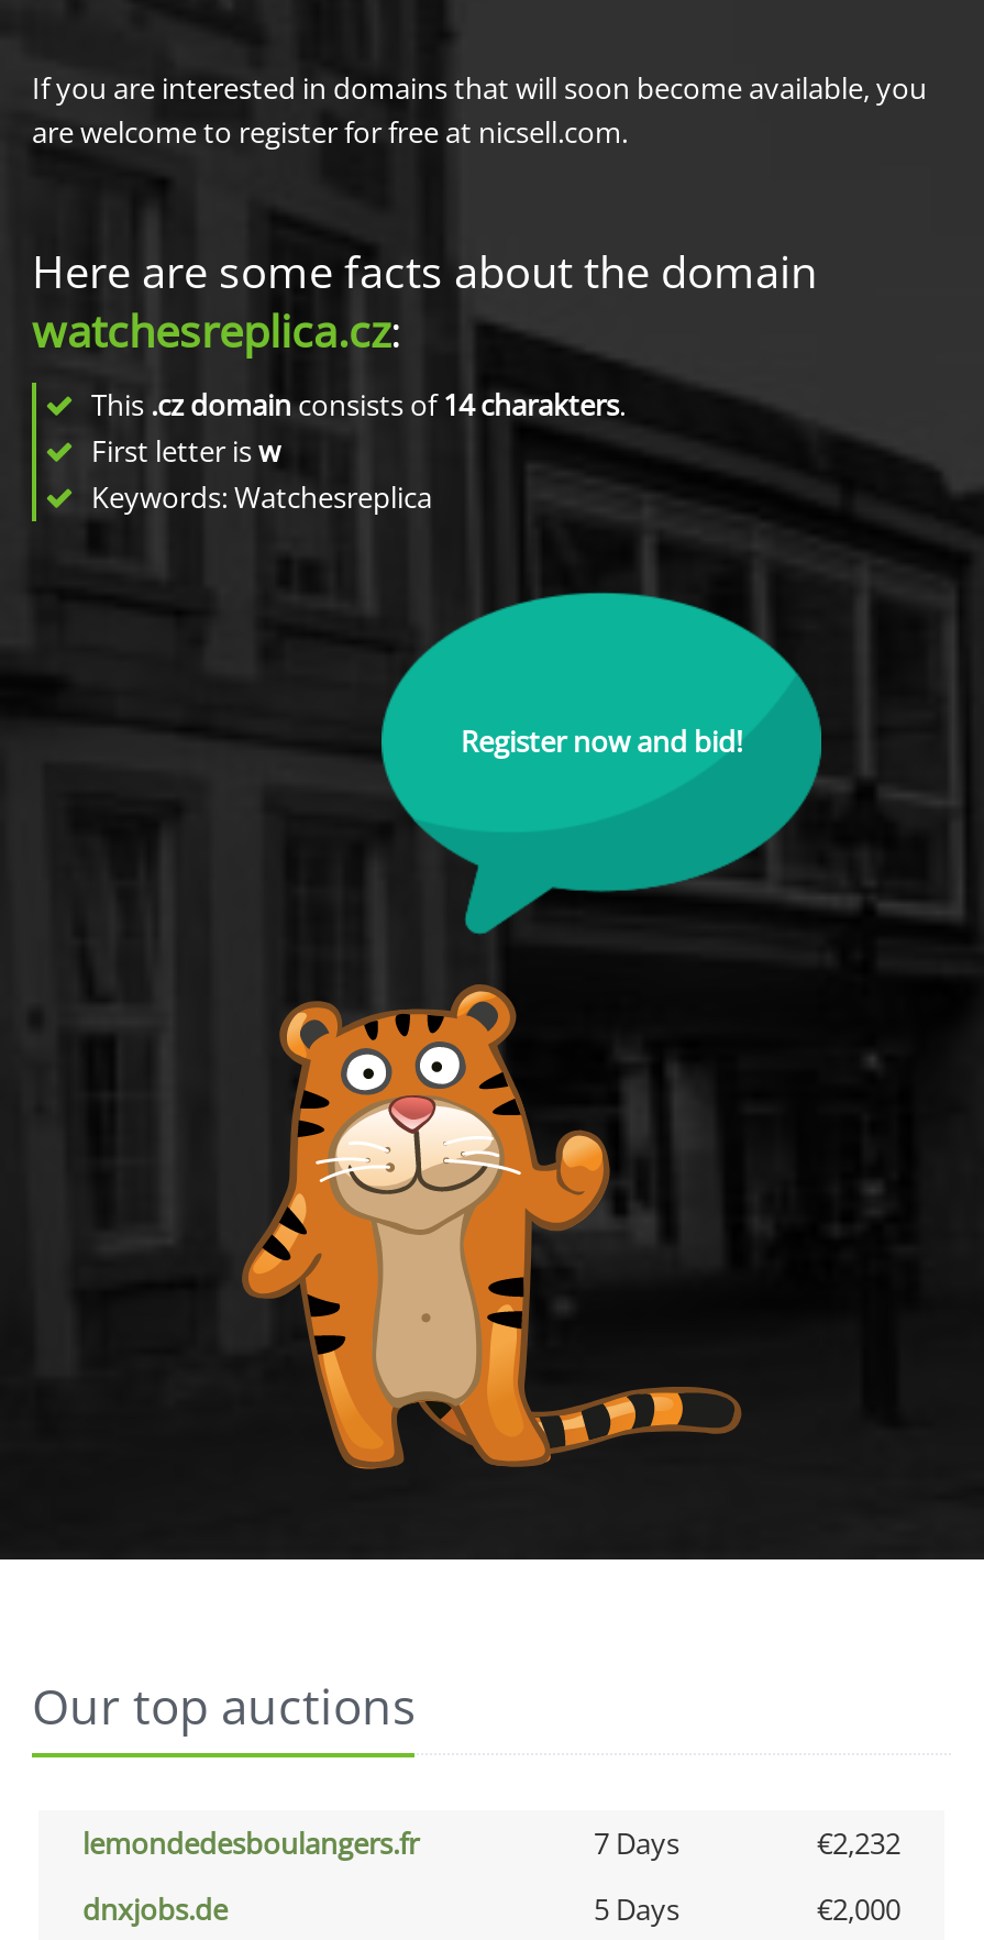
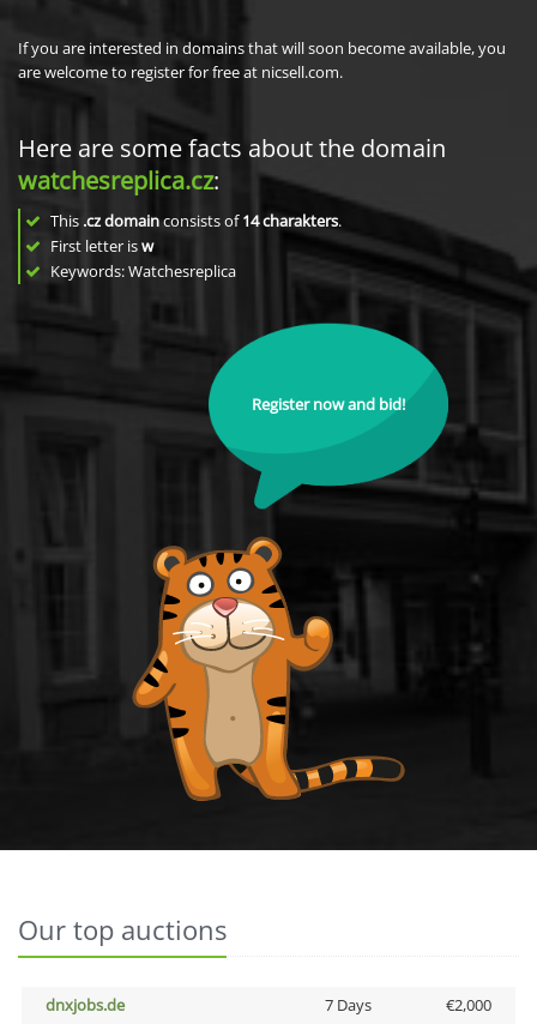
- lemondedesboulangers.fr
- 7 Days
- €2,232

- 5 Days
+ 7 Days
